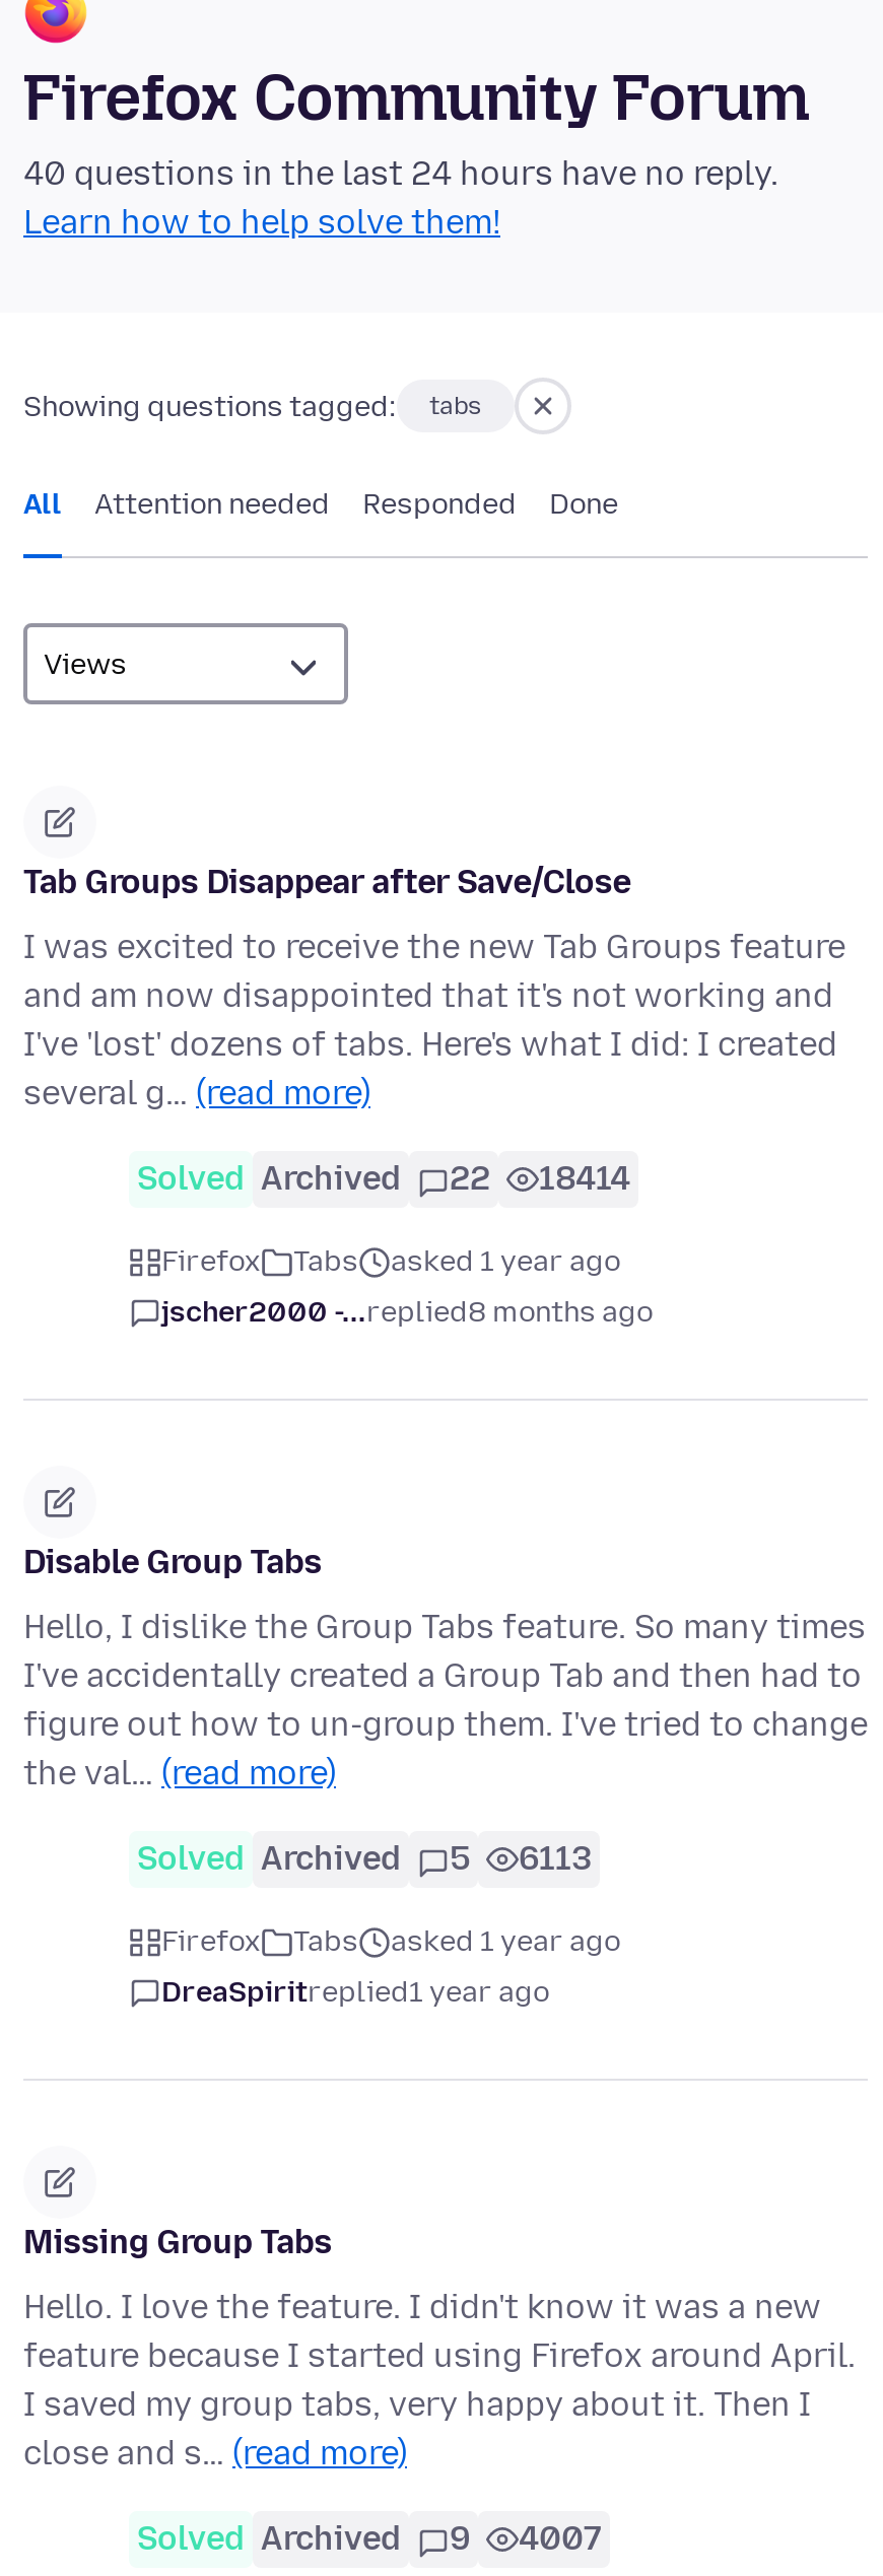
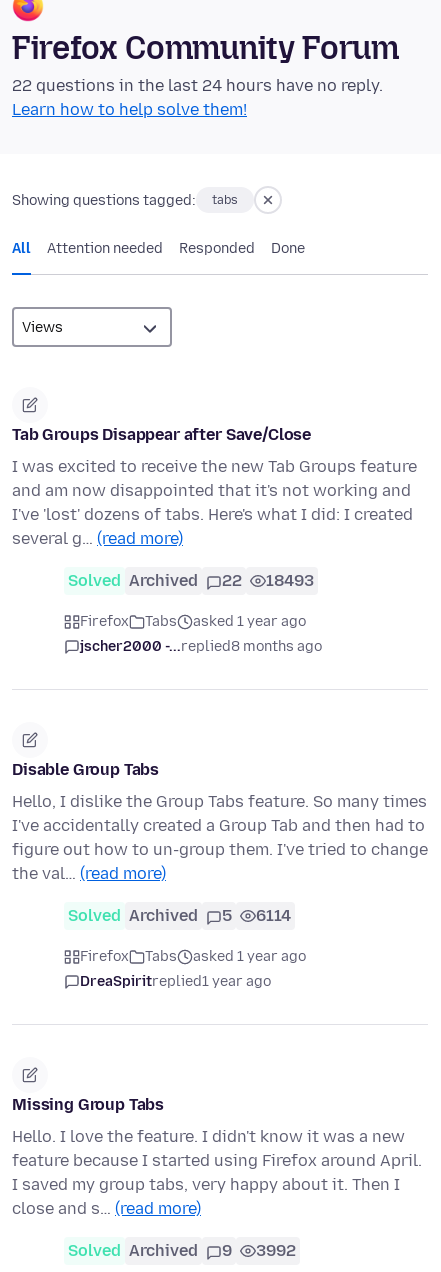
- 40 questions in the last 24 hours have no reply.
+ 22 questions in the last 24 hours have no reply.

- Solved Archived 22 18414
+ Solved Archived 22 18493

- Solved Archived 5 6113
+ Solved Archived 5 6114

- Solved Archived 9 4007
+ Solved Archived 9 3992
